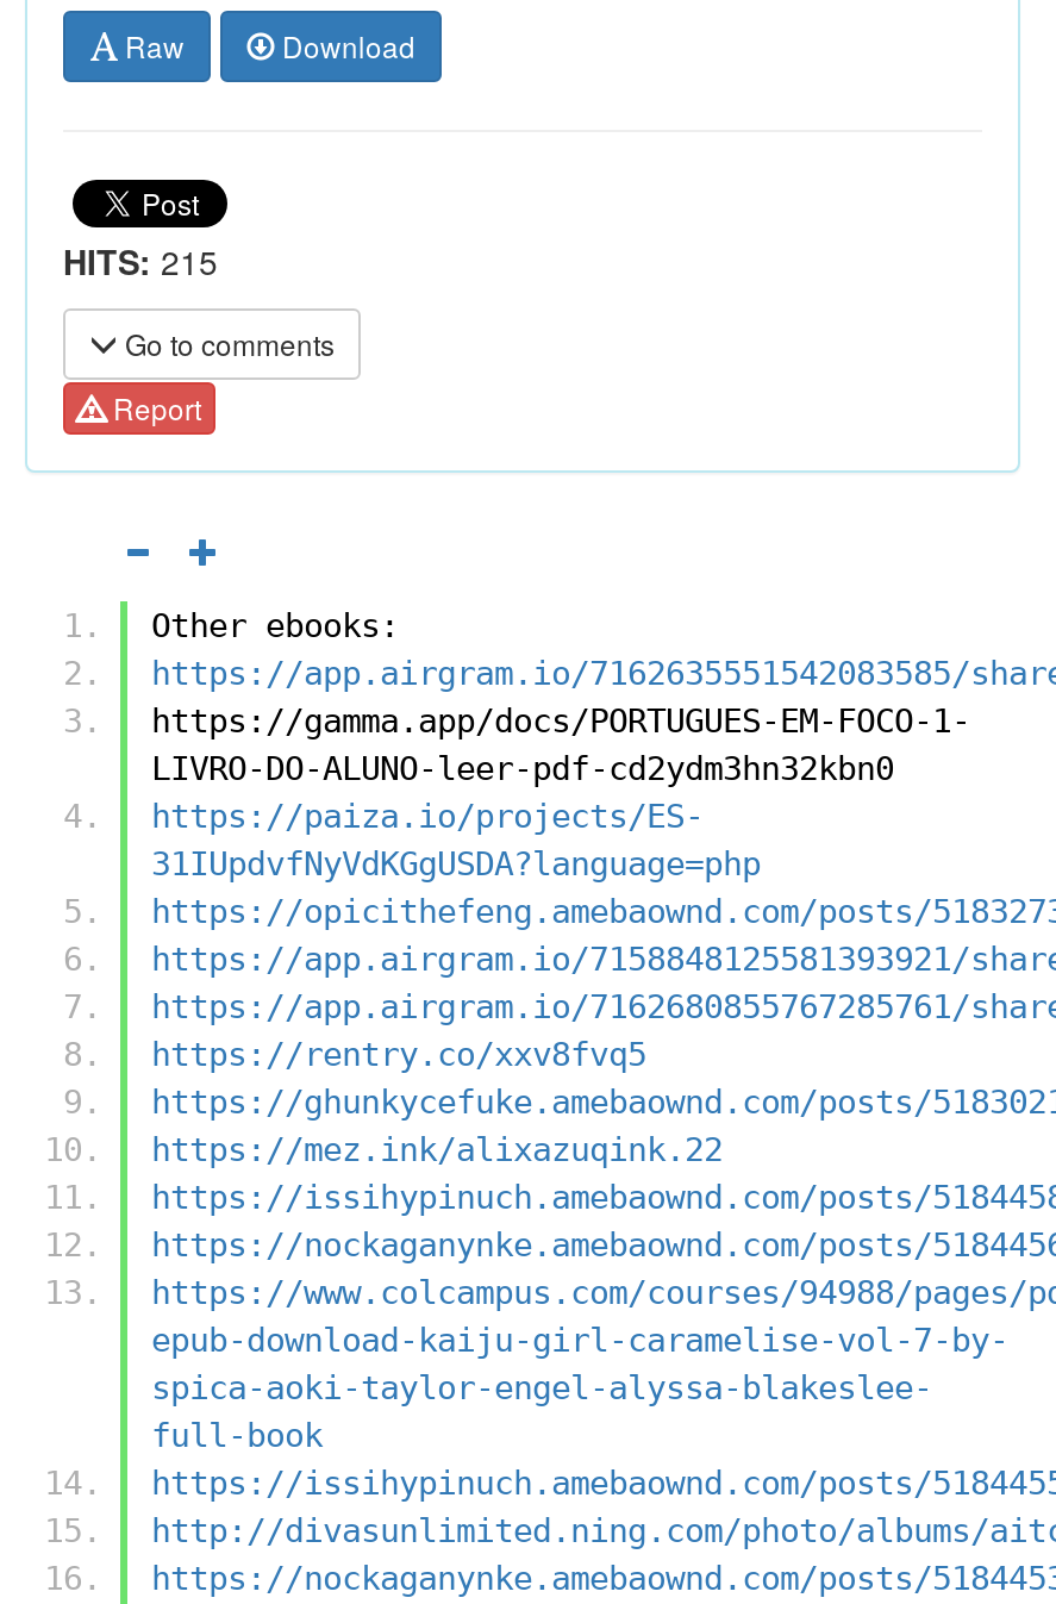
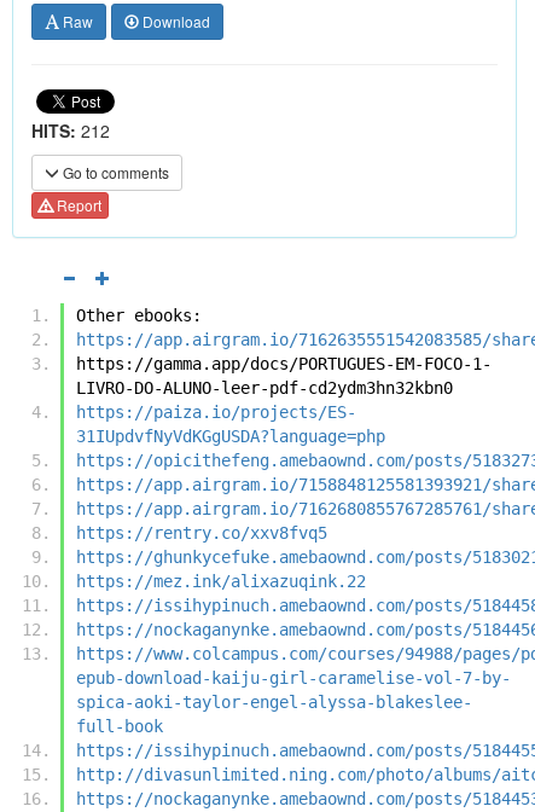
- HITS: 215
+ HITS: 212
